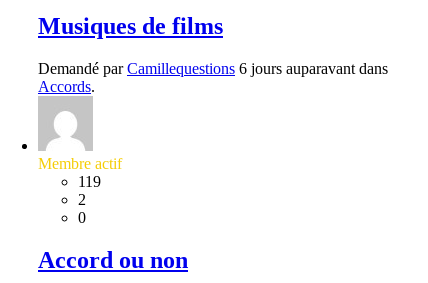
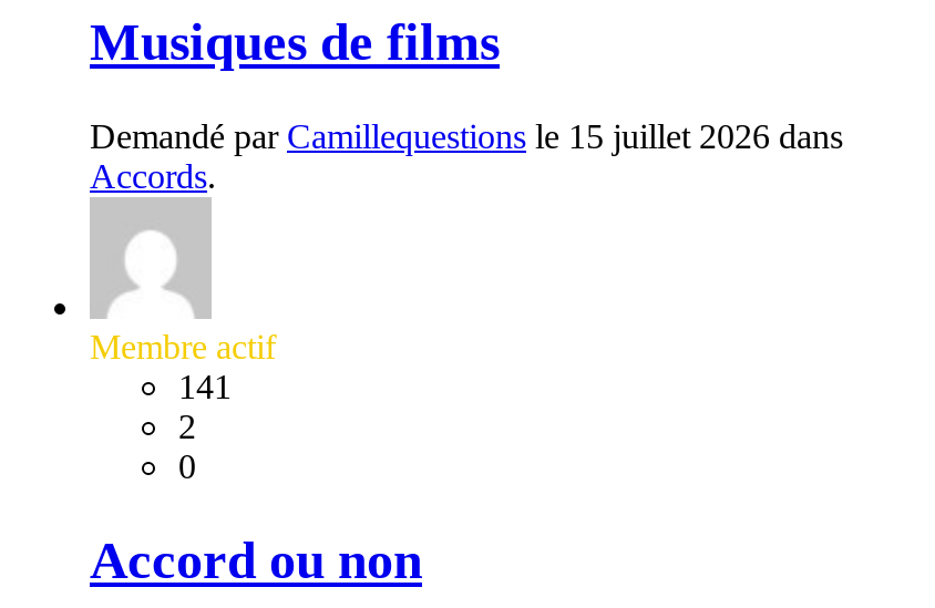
- Demandé par Camillequestions 6 jours auparavant dans
+ Demandé par Camillequestions le 15 juillet 2026 dans

- 119
+ 141
